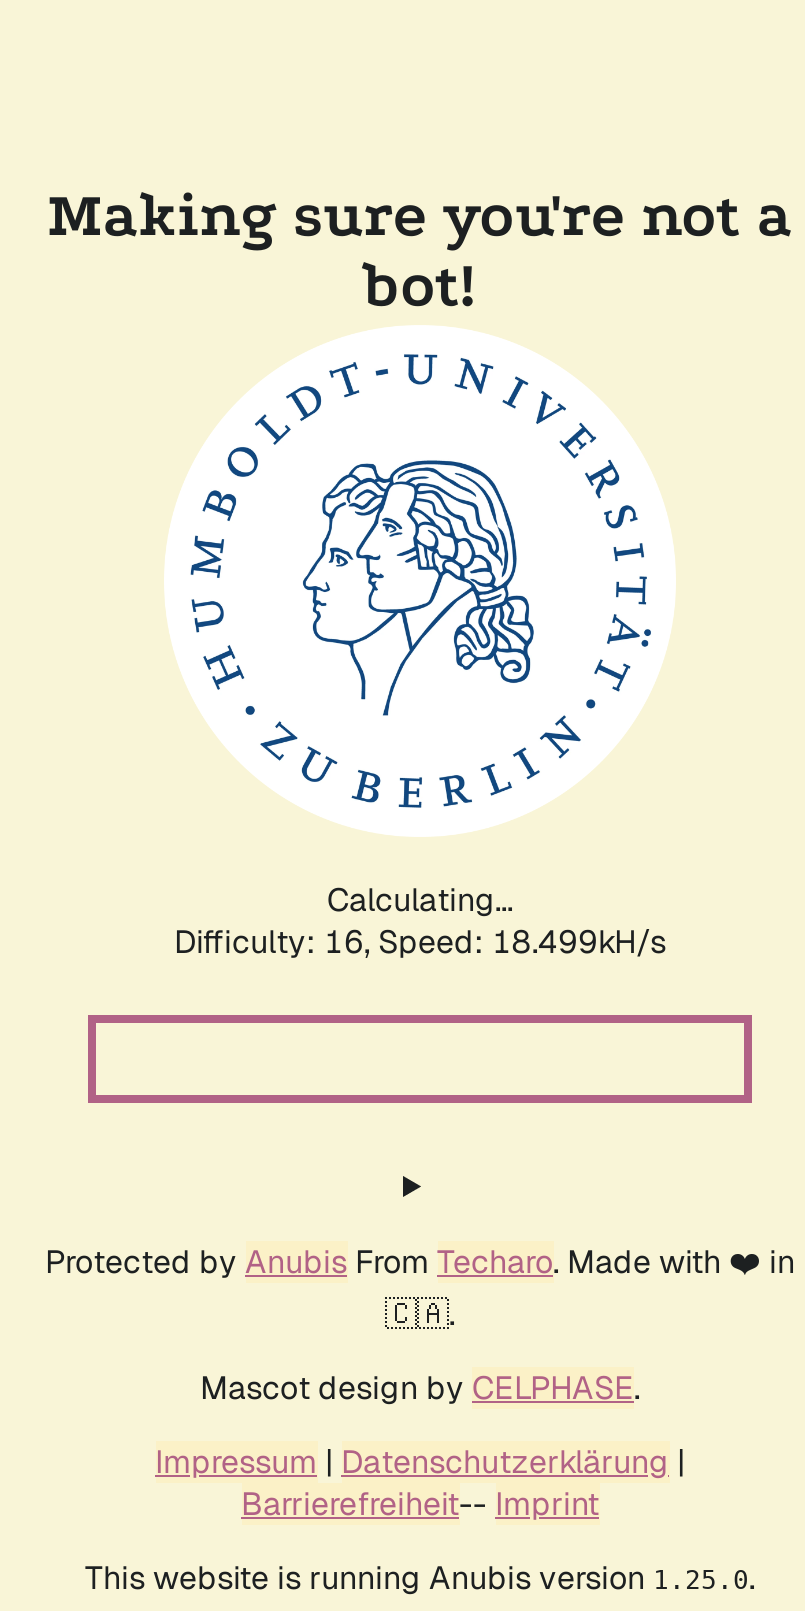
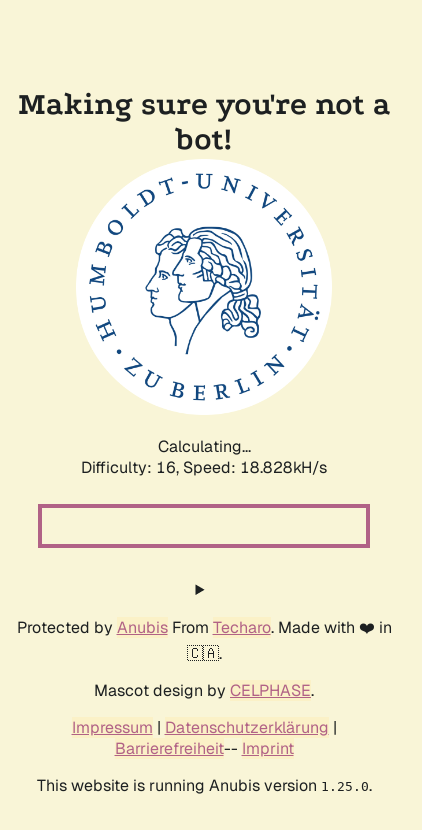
- Difficulty: 16, Speed: 18.499kH/s
+ Difficulty: 16, Speed: 18.828kH/s
